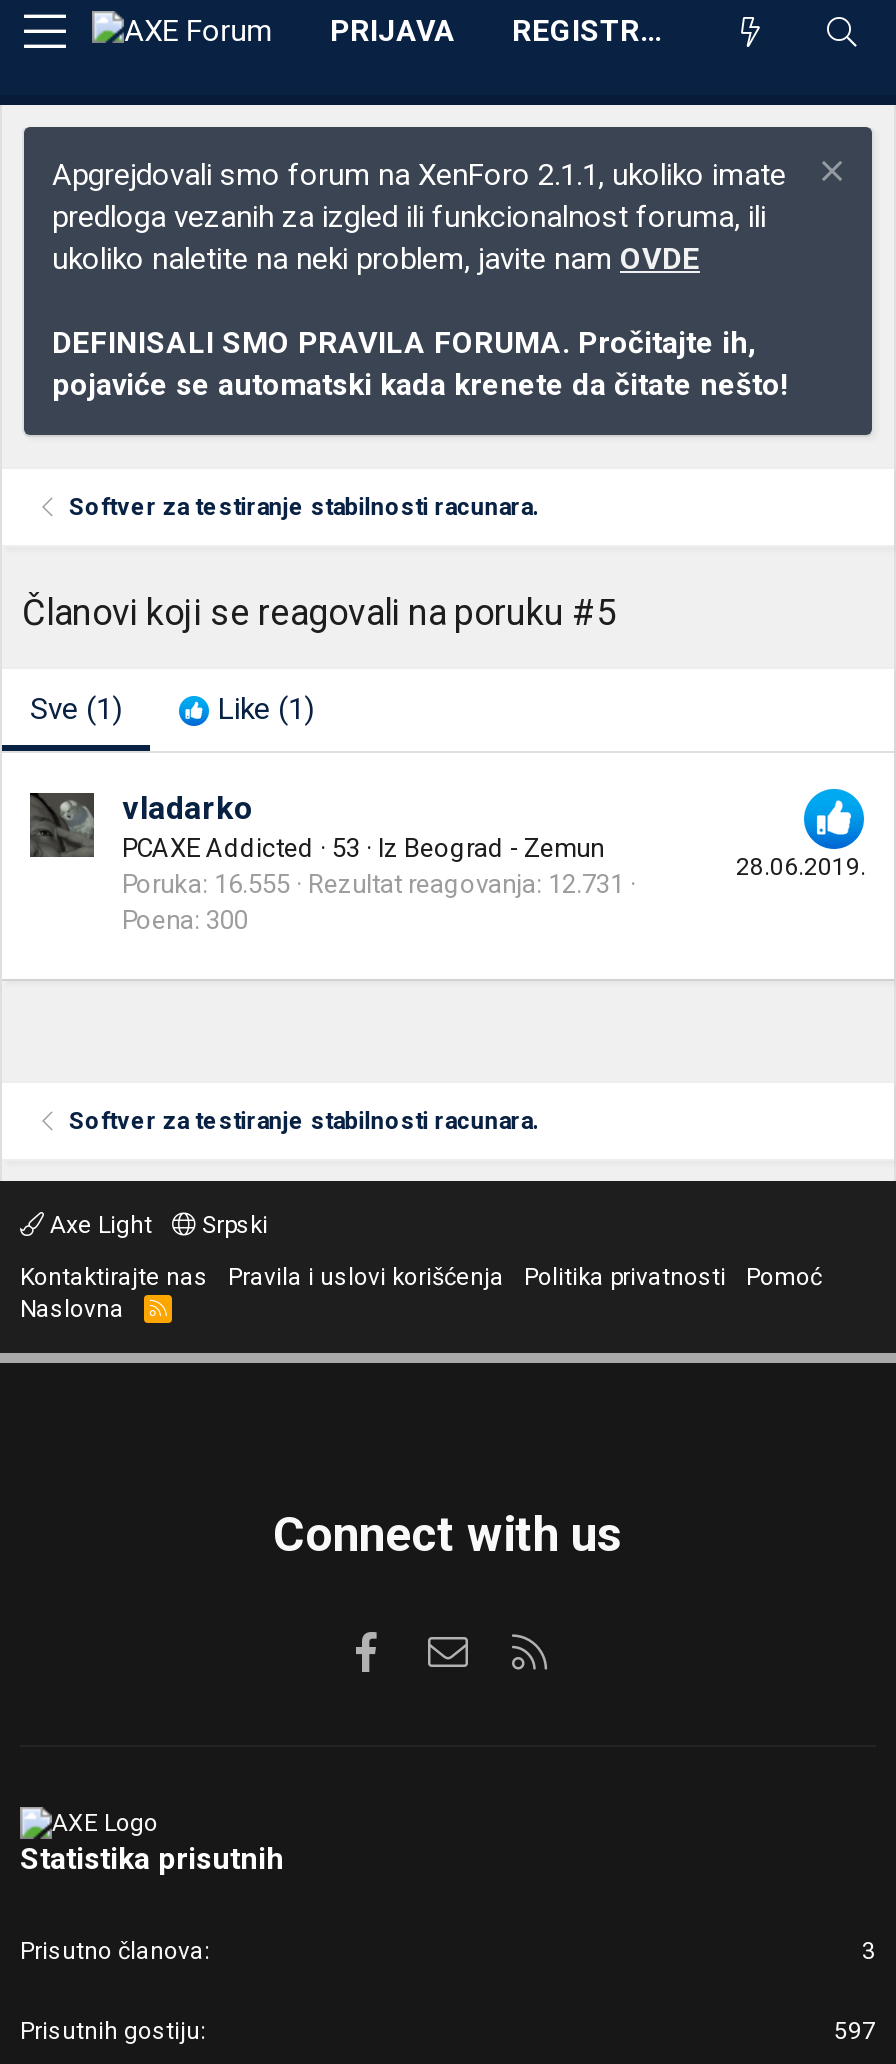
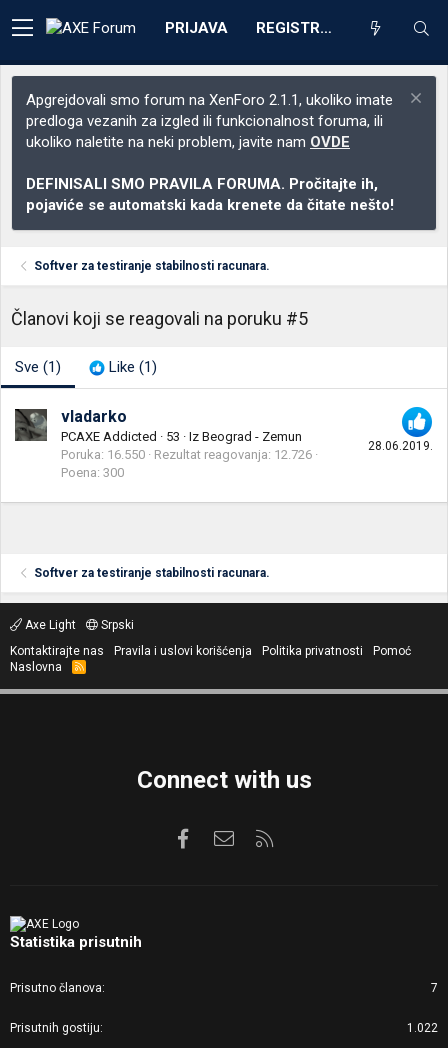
- Poruka 16.555 Rezultat reagovanja 12.731
+ Poruka 16.550 Rezultat reagovanja 12.726

- 3
+ 7

- 597
+ 1.022
